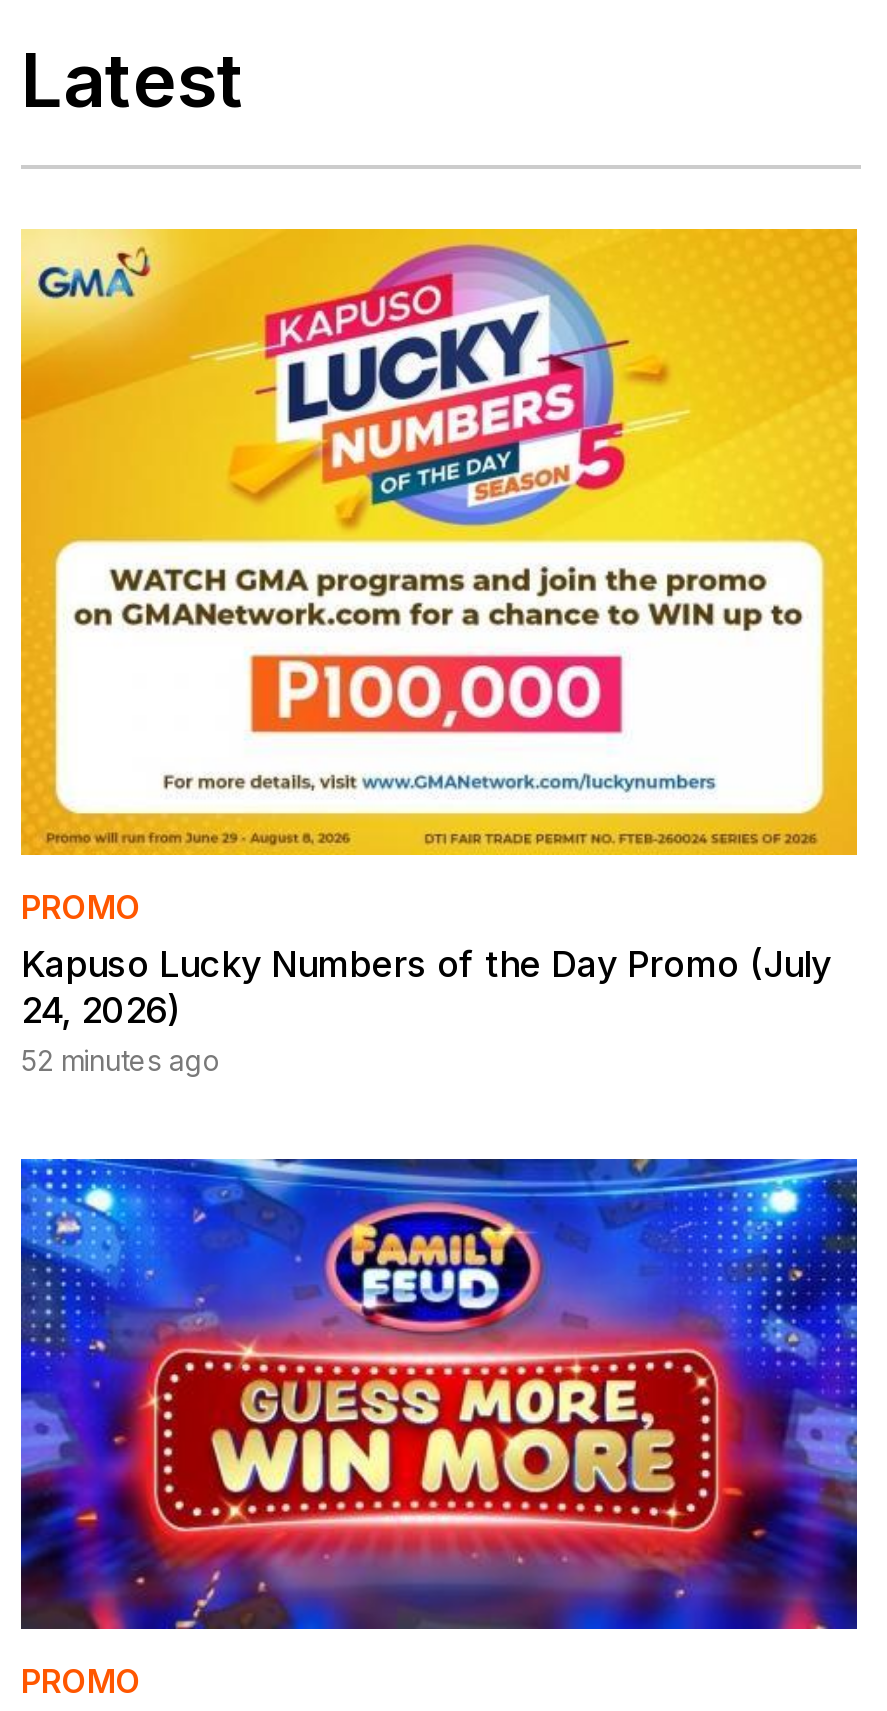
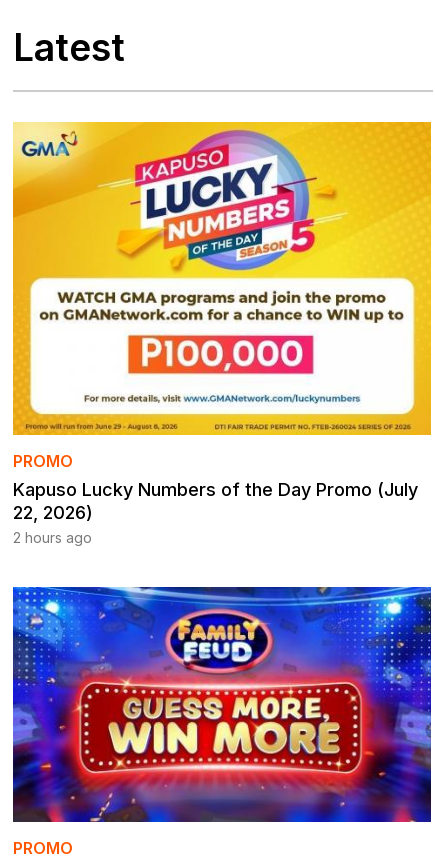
- 24, 2026)
+ 22, 2026)

- 52 minutes ago
+ 2 hours ago
